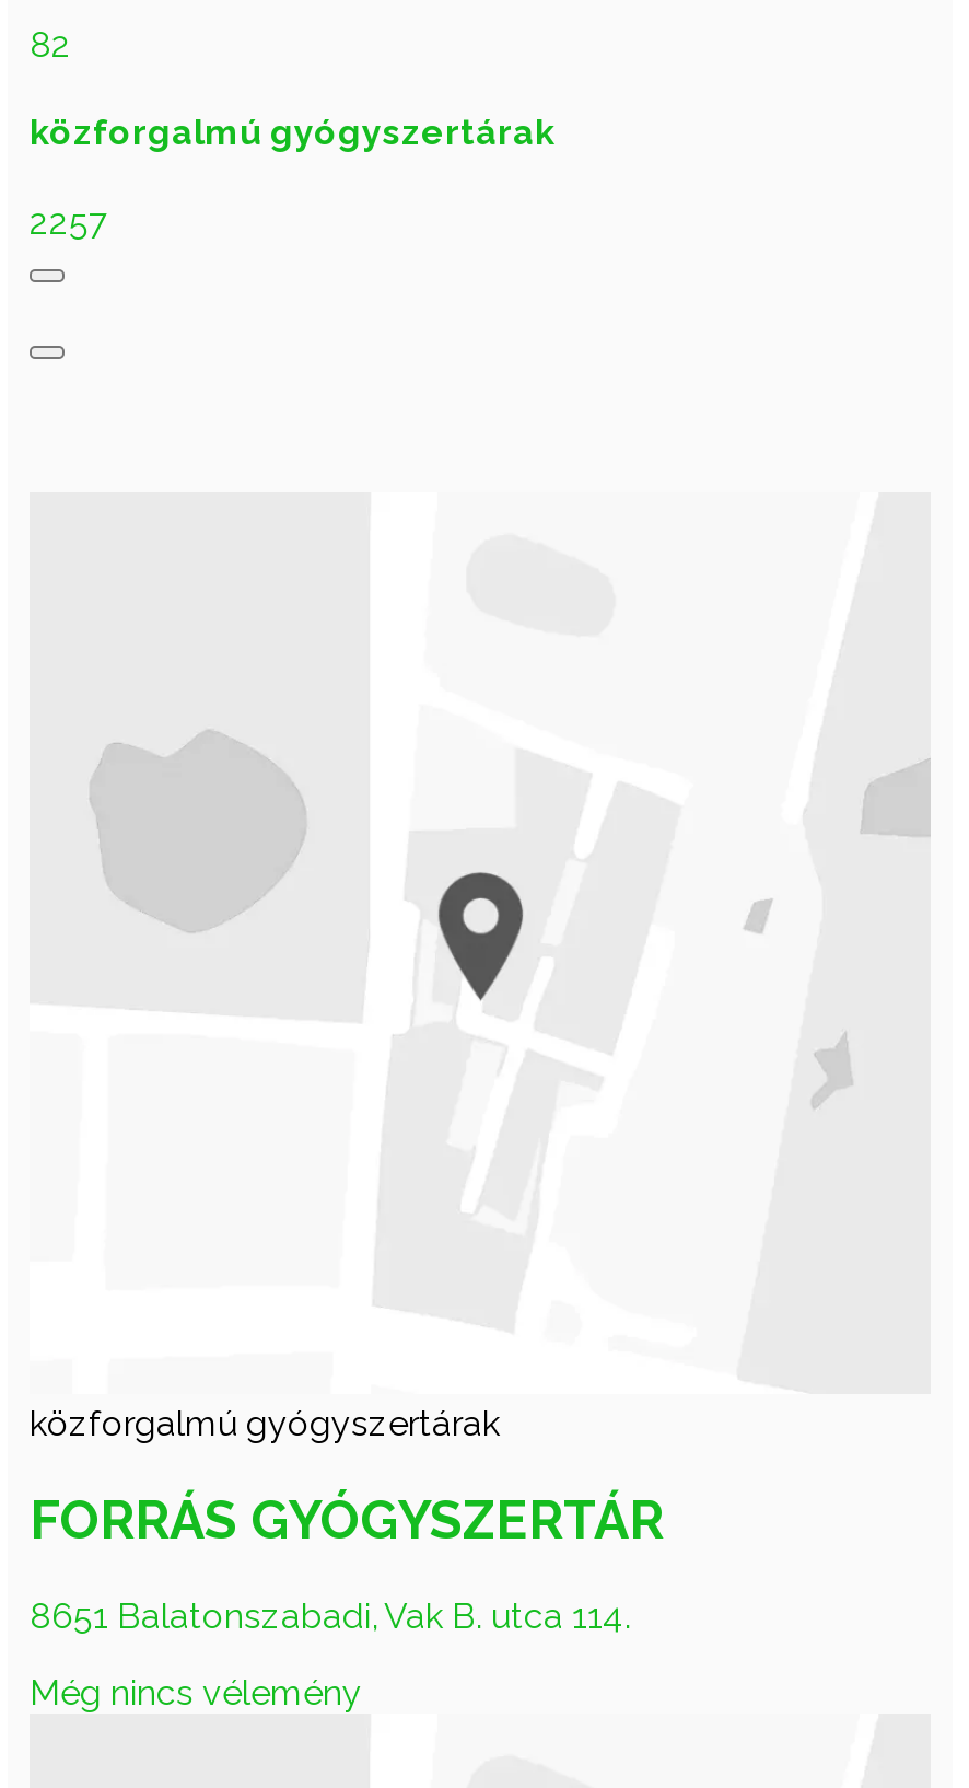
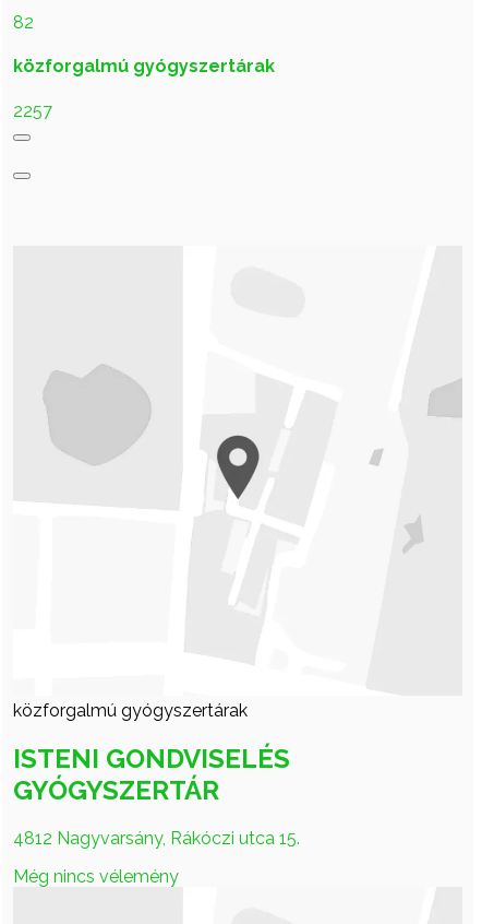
- FORRÁS GYÓGYSZERTÁR
+ ISTENI GONDVISELÉS
+ GYÓGYSZERTÁR

- 8651 Balatonszabadi, Vak B. utca 114.
+ 4812 Nagyvarsány, Rákóczi utca 15.
